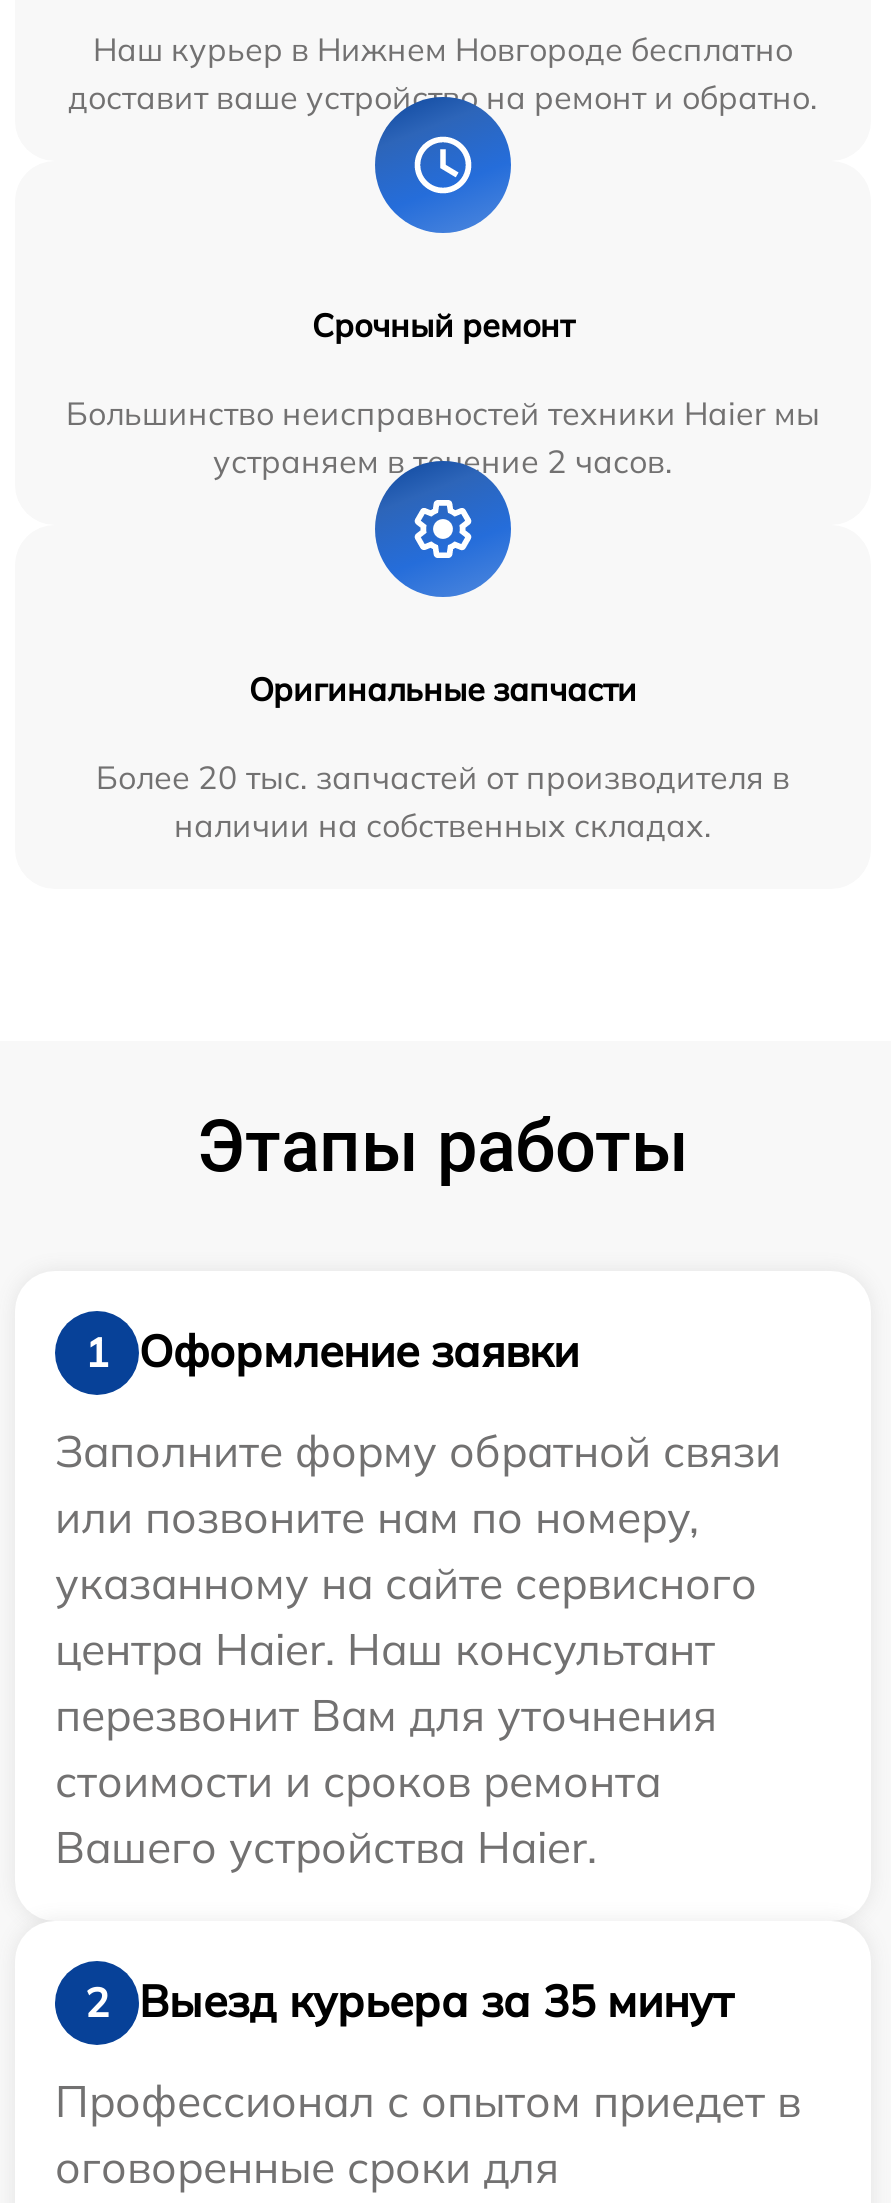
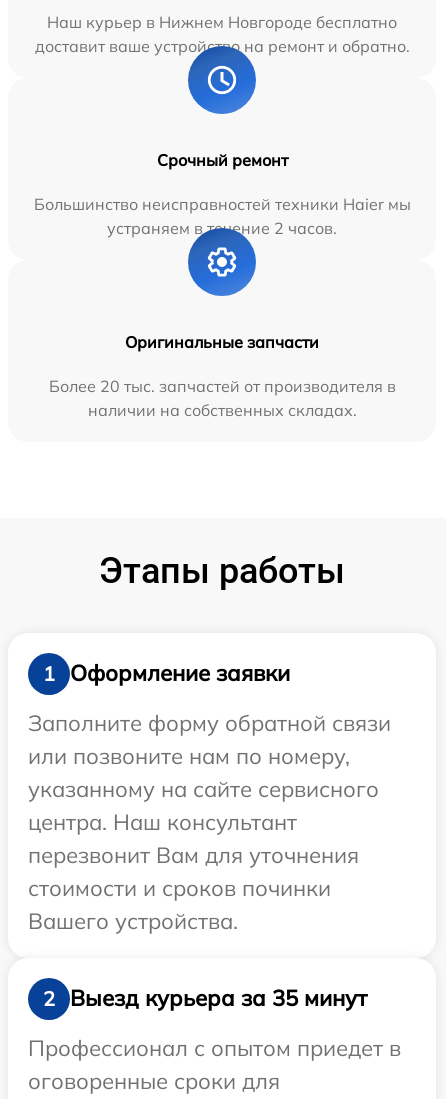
- центра Haier. Наш консультант
+ центра. Наш консультант

- стоимости и сроков ремонта
- Вашего устройства Haier.
+ стоимости и сроков починки
+ Вашего устройства.
